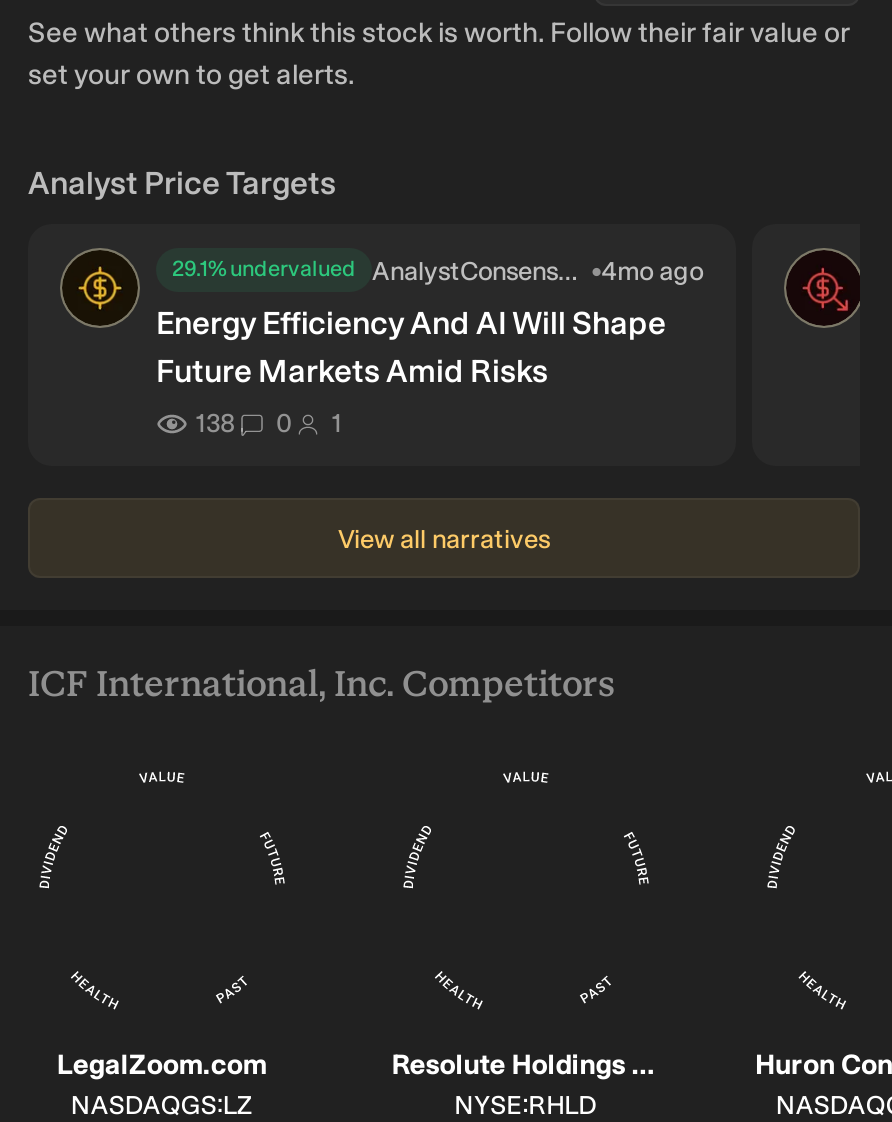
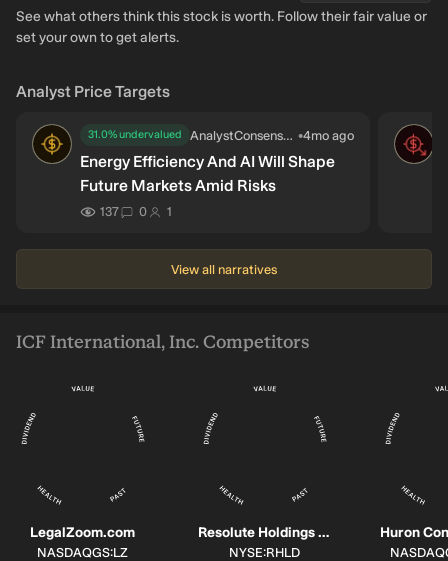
- 29.1% undervalued
+ 31.0% undervalued

- 138 0 1
+ 137 0 1
